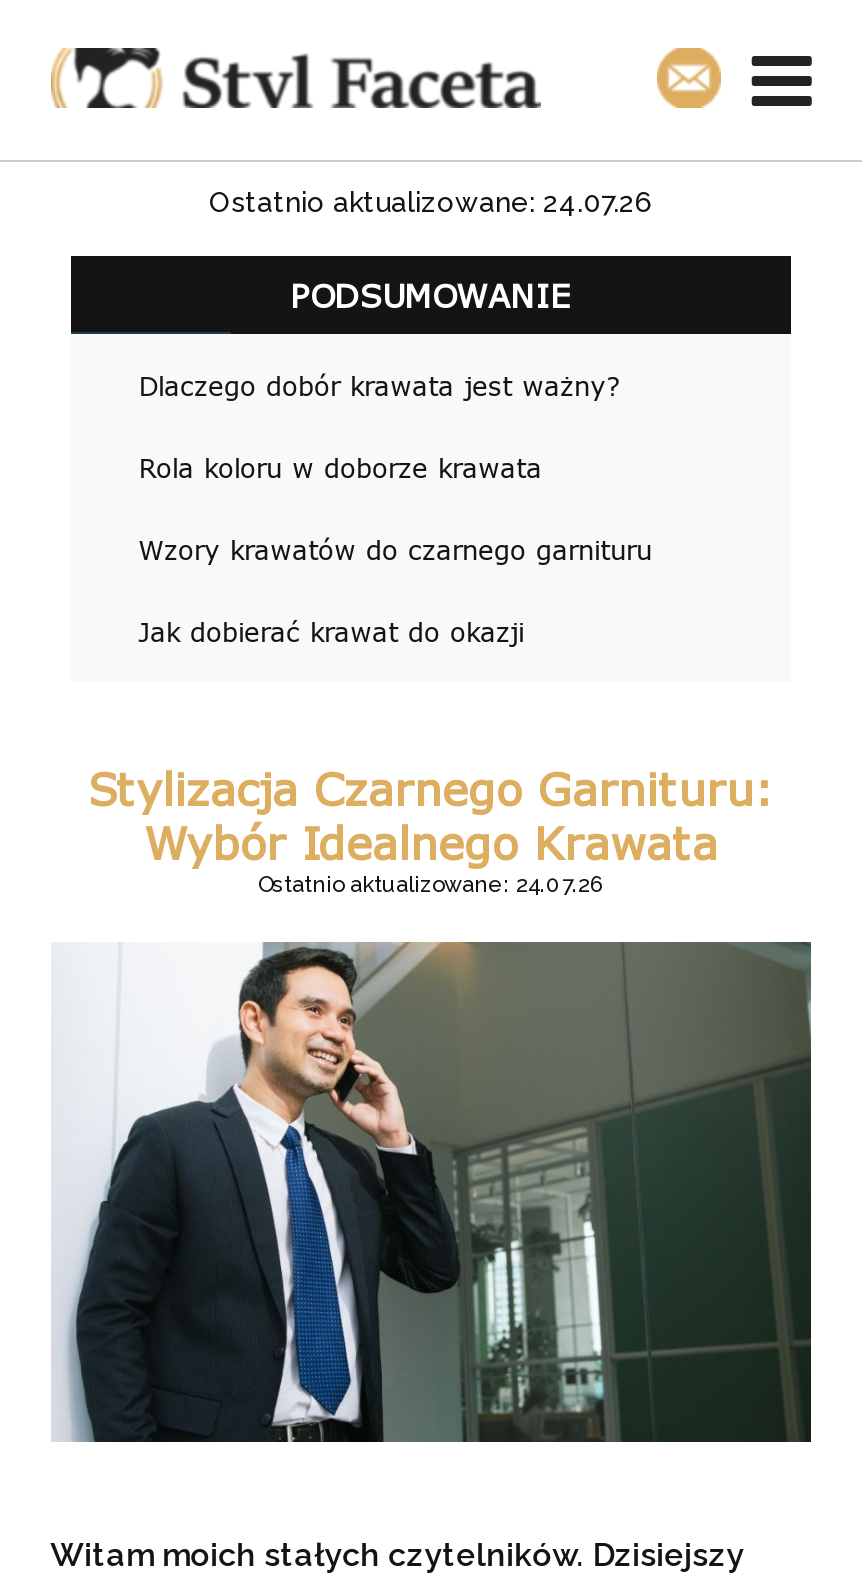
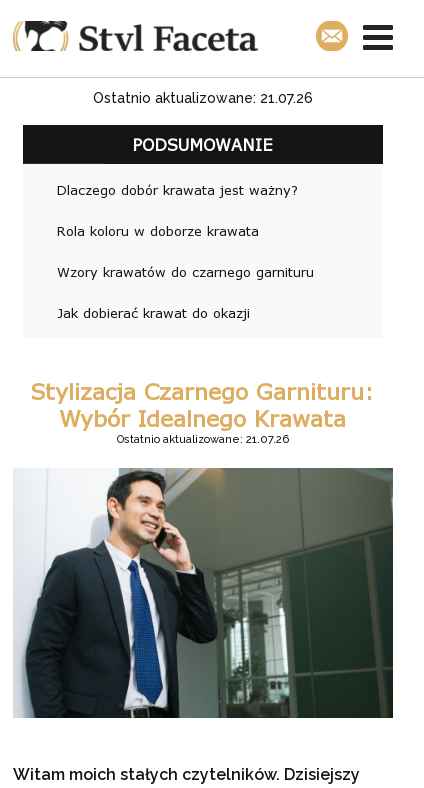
- Ostatnio aktualizowane: 24.07.26
+ Ostatnio aktualizowane: 21.07.26

- Ostatnio aktualizowane: 24.07.26
+ Ostatnio aktualizowane: 21.07.26
